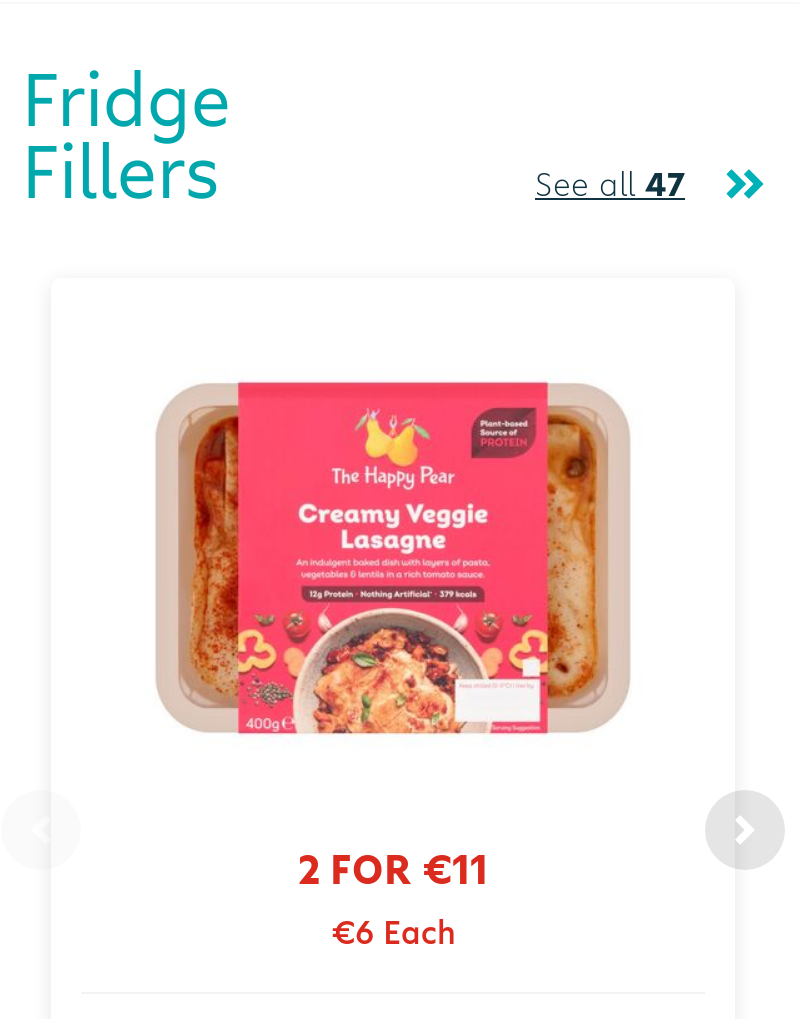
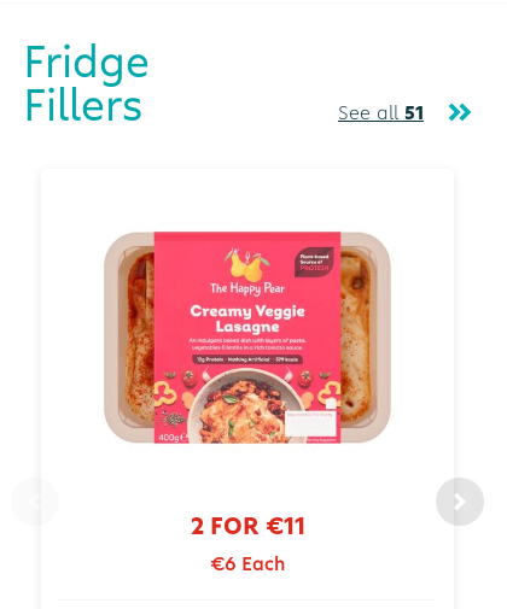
- See all 47
+ See all 51
